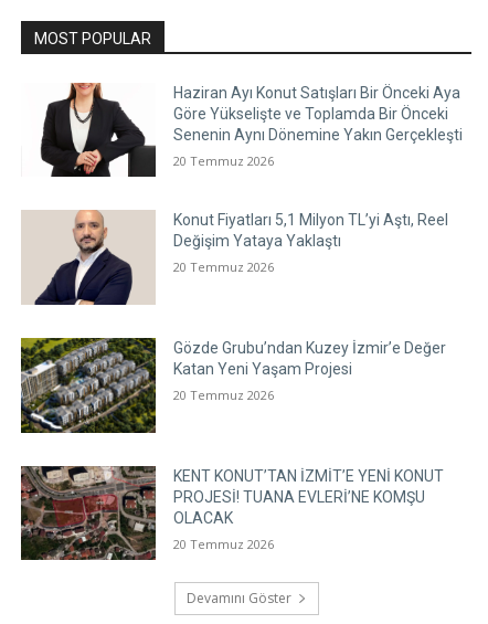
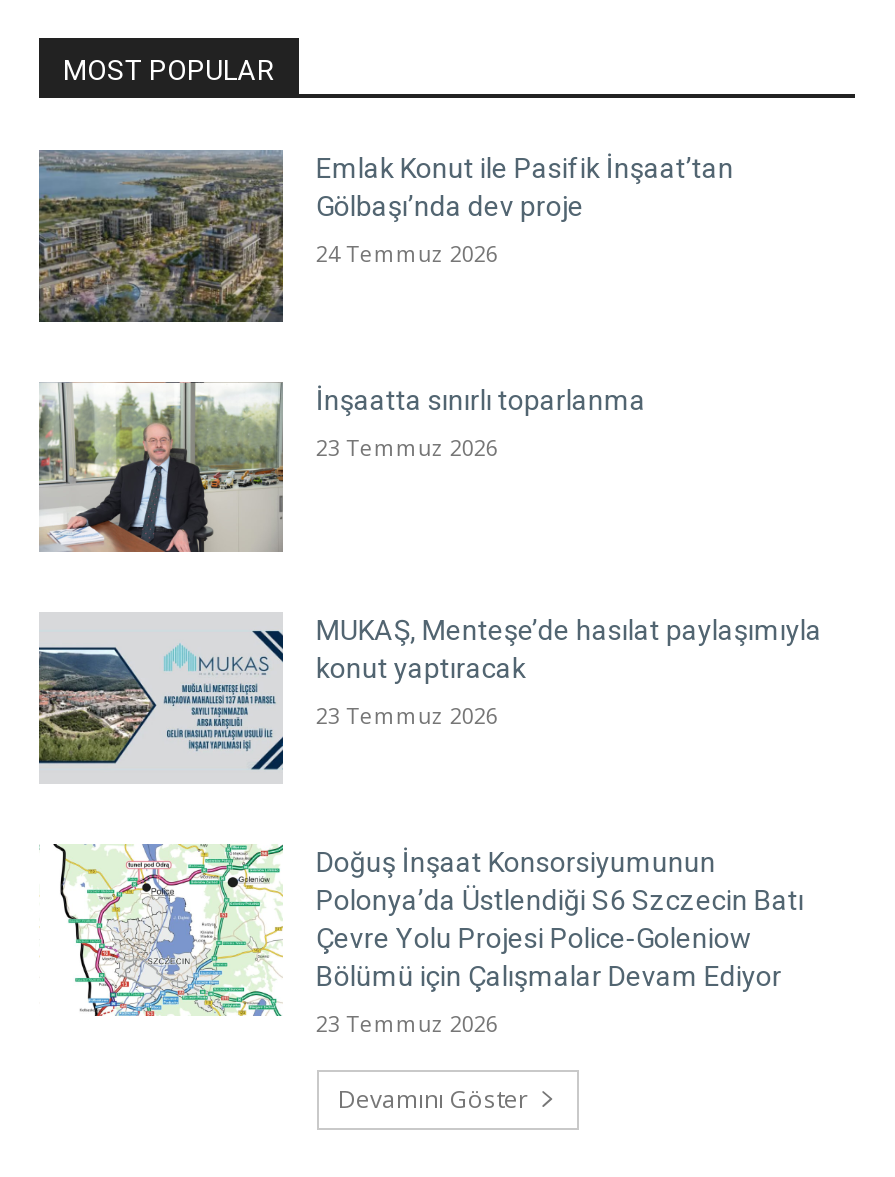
- [image]
- Haziran Ayı Konut Satışları Bir Önceki Aya
- Göre Yükselişte ve Toplamda Bir Önceki
- Senenin Aynı Dönemine Yakın Gerçekleşti
+ [image]
+ Emlak Konut ile Pasifik İnşaat’tan
+ Gölbaşı’nda dev proje

- 20 Temmuz 2026
+ 24 Temmuz 2026

- [image]
- Konut Fiyatları 5,1 Milyon TL’yi Aştı, Reel
- Değişim Yataya Yaklaştı
+ [image]
+ İnşaatta sınırlı toparlanma

- 20 Temmuz 2026
+ 23 Temmuz 2026

- [image]
- Gözde Grubu’ndan Kuzey İzmir’e Değer
- Katan Yeni Yaşam Projesi
+ [image]
+ MUKAŞ, Menteşe’de hasılat paylaşımıyla
+ konut yaptıracak

- 20 Temmuz 2026
+ 23 Temmuz 2026

- [image]
- KENT KONUT’TAN İZMİT’E YENİ KONUT
- PROJESİ! TUANA EVLERİ’NE KOMŞU
- OLACAK
+ [image]
+ Doğuş İnşaat Konsorsiyumunun
+ Polonya’da Üstlendiği S6 Szczecin Batı
+ Çevre Yolu Projesi Police-Goleniow
+ Bölümü için Çalışmalar Devam Ediyor

- 20 Temmuz 2026
+ 23 Temmuz 2026
